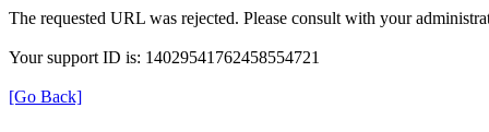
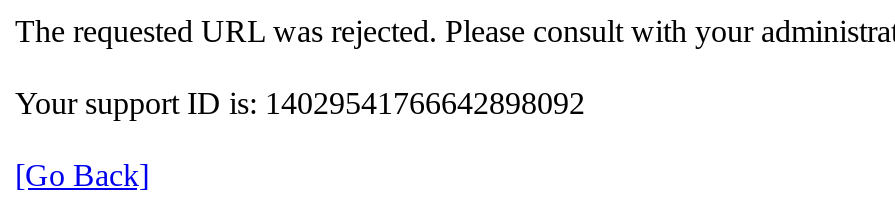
- Your support ID is: 14029541762458554721
+ Your support ID is: 14029541766642898092
